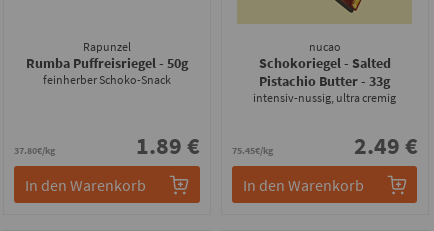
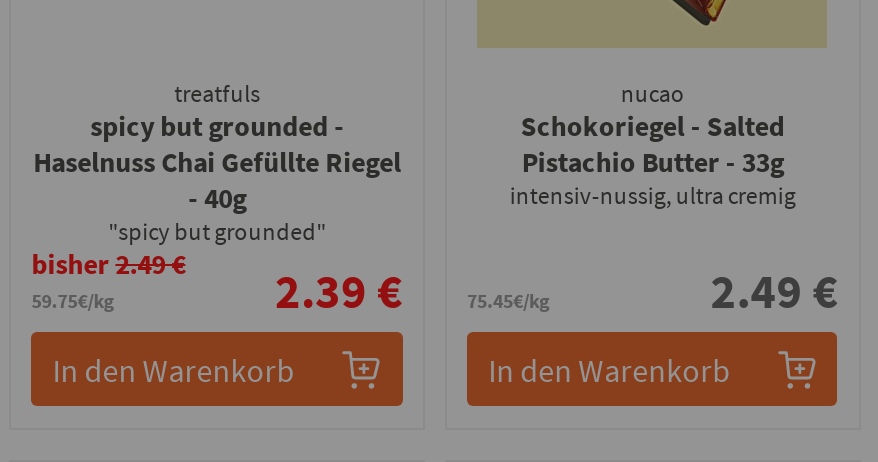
- Rapunzel
- Rumba Puffreisriegel - 50g
- feinherber Schoko-Snack
+ treatfuls
+ spicy but grounded -
+ Haselnuss Chai Gefüllte Riegel
+ - 40g
+ "spicy but grounded"
+ 59.75€/kg

- 37.80€/kg
- 1.89 €
+ bisher 2.49 €
+ 2.39 €
